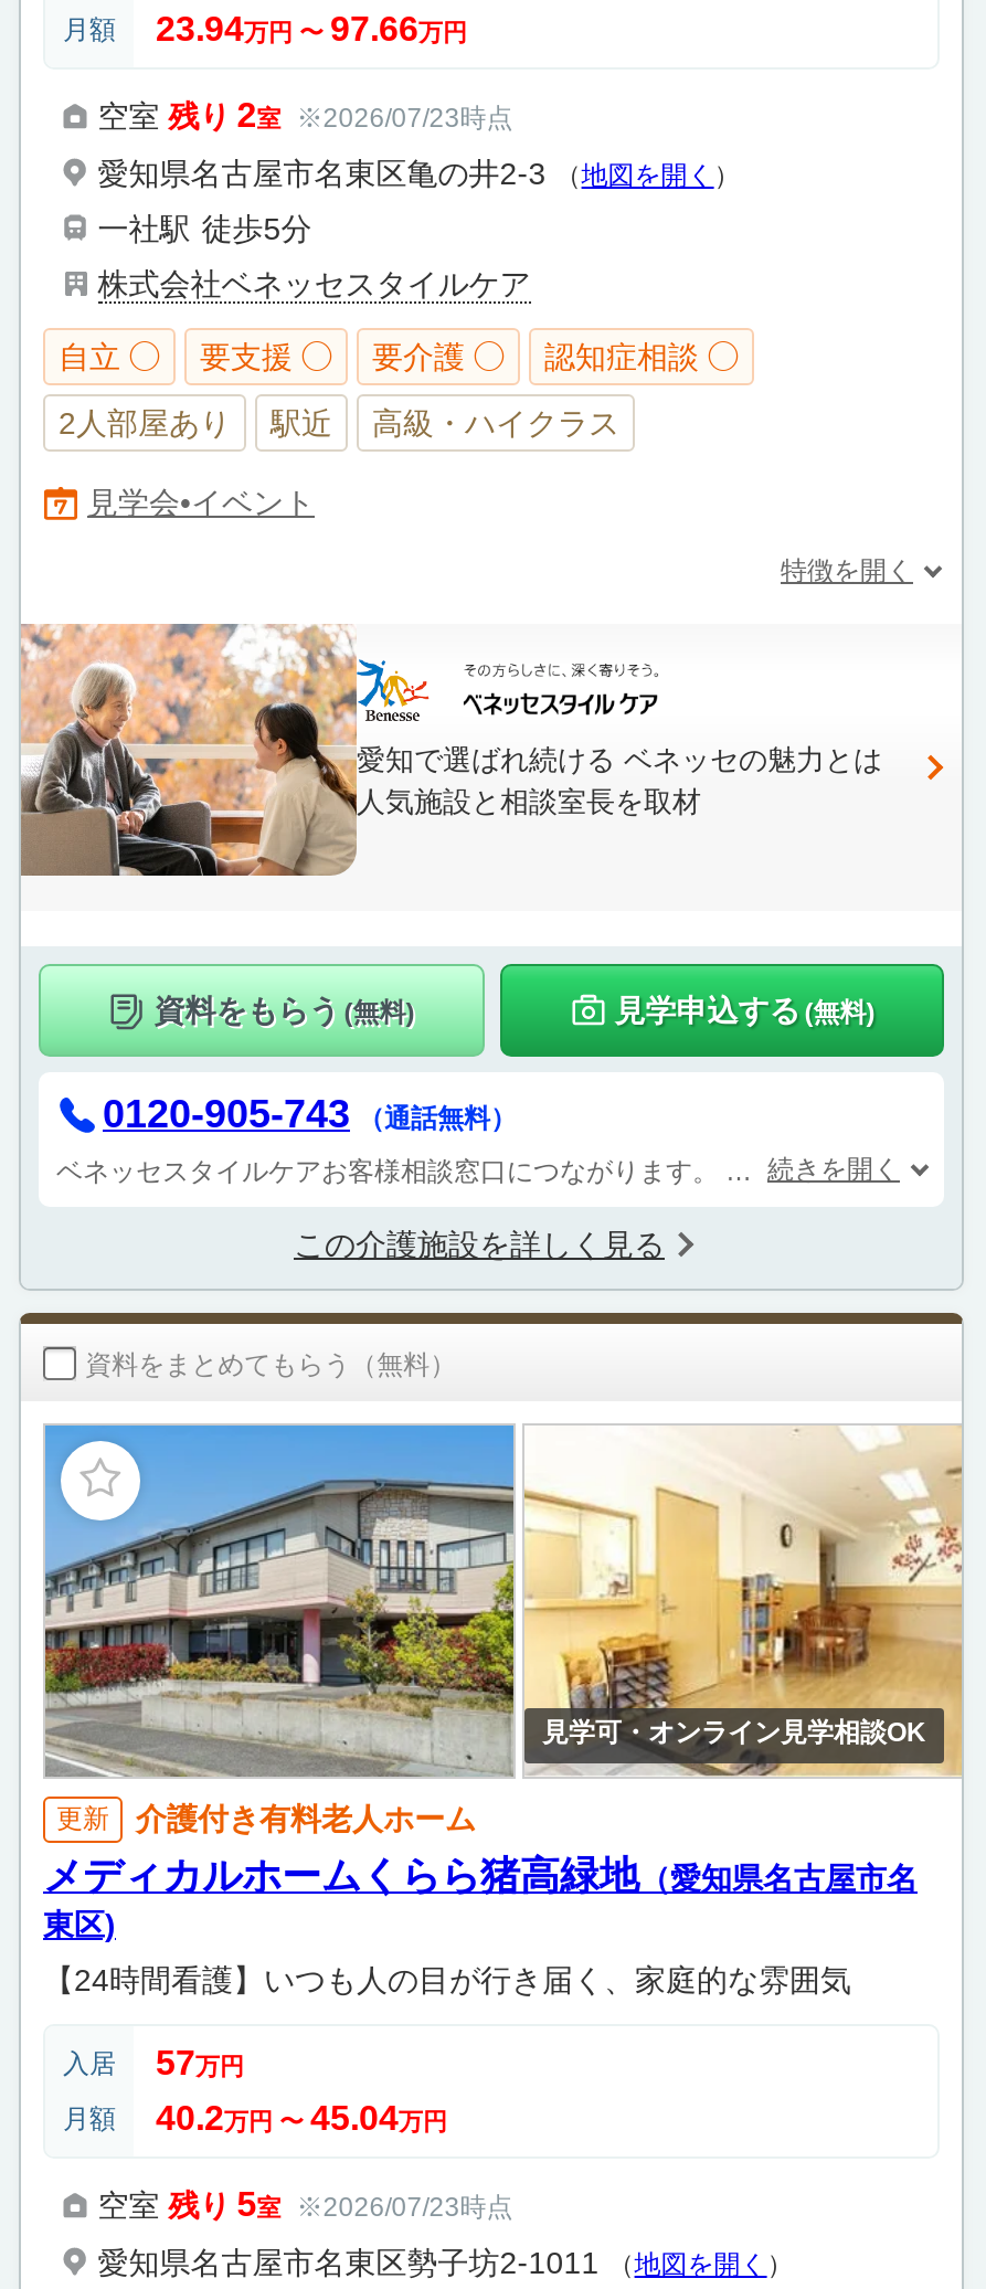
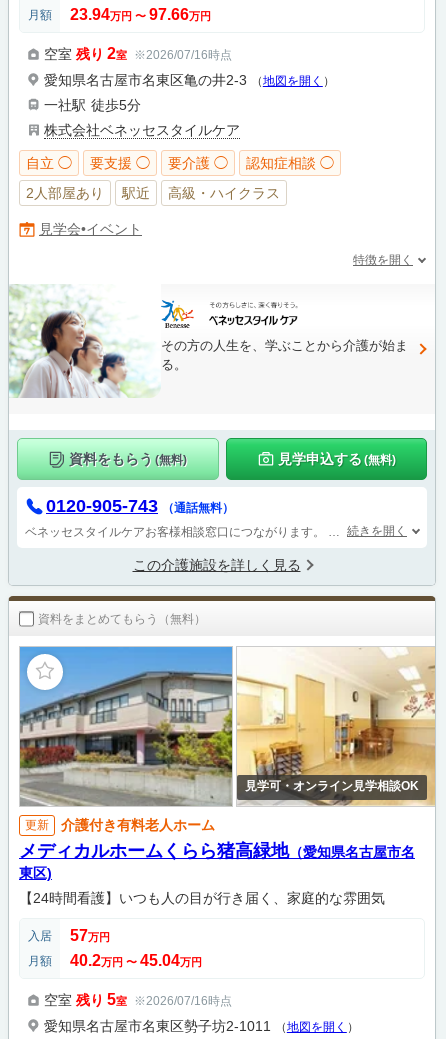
- 空室残り 2室 ※2026/07/23時点
+ 空室残り 2室 ※2026/07/16時点

- [image]
- 愛知で選ばれ続ける ベネッセの魅力とは
- 人気施設と相談室長を取材
+ [image]
+ その方の人生を、学ぶことから介護が始ま
+ る。

- 空室残り 5室 ※2026/07/23時点
+ 空室残り 5室 ※2026/07/16時点
